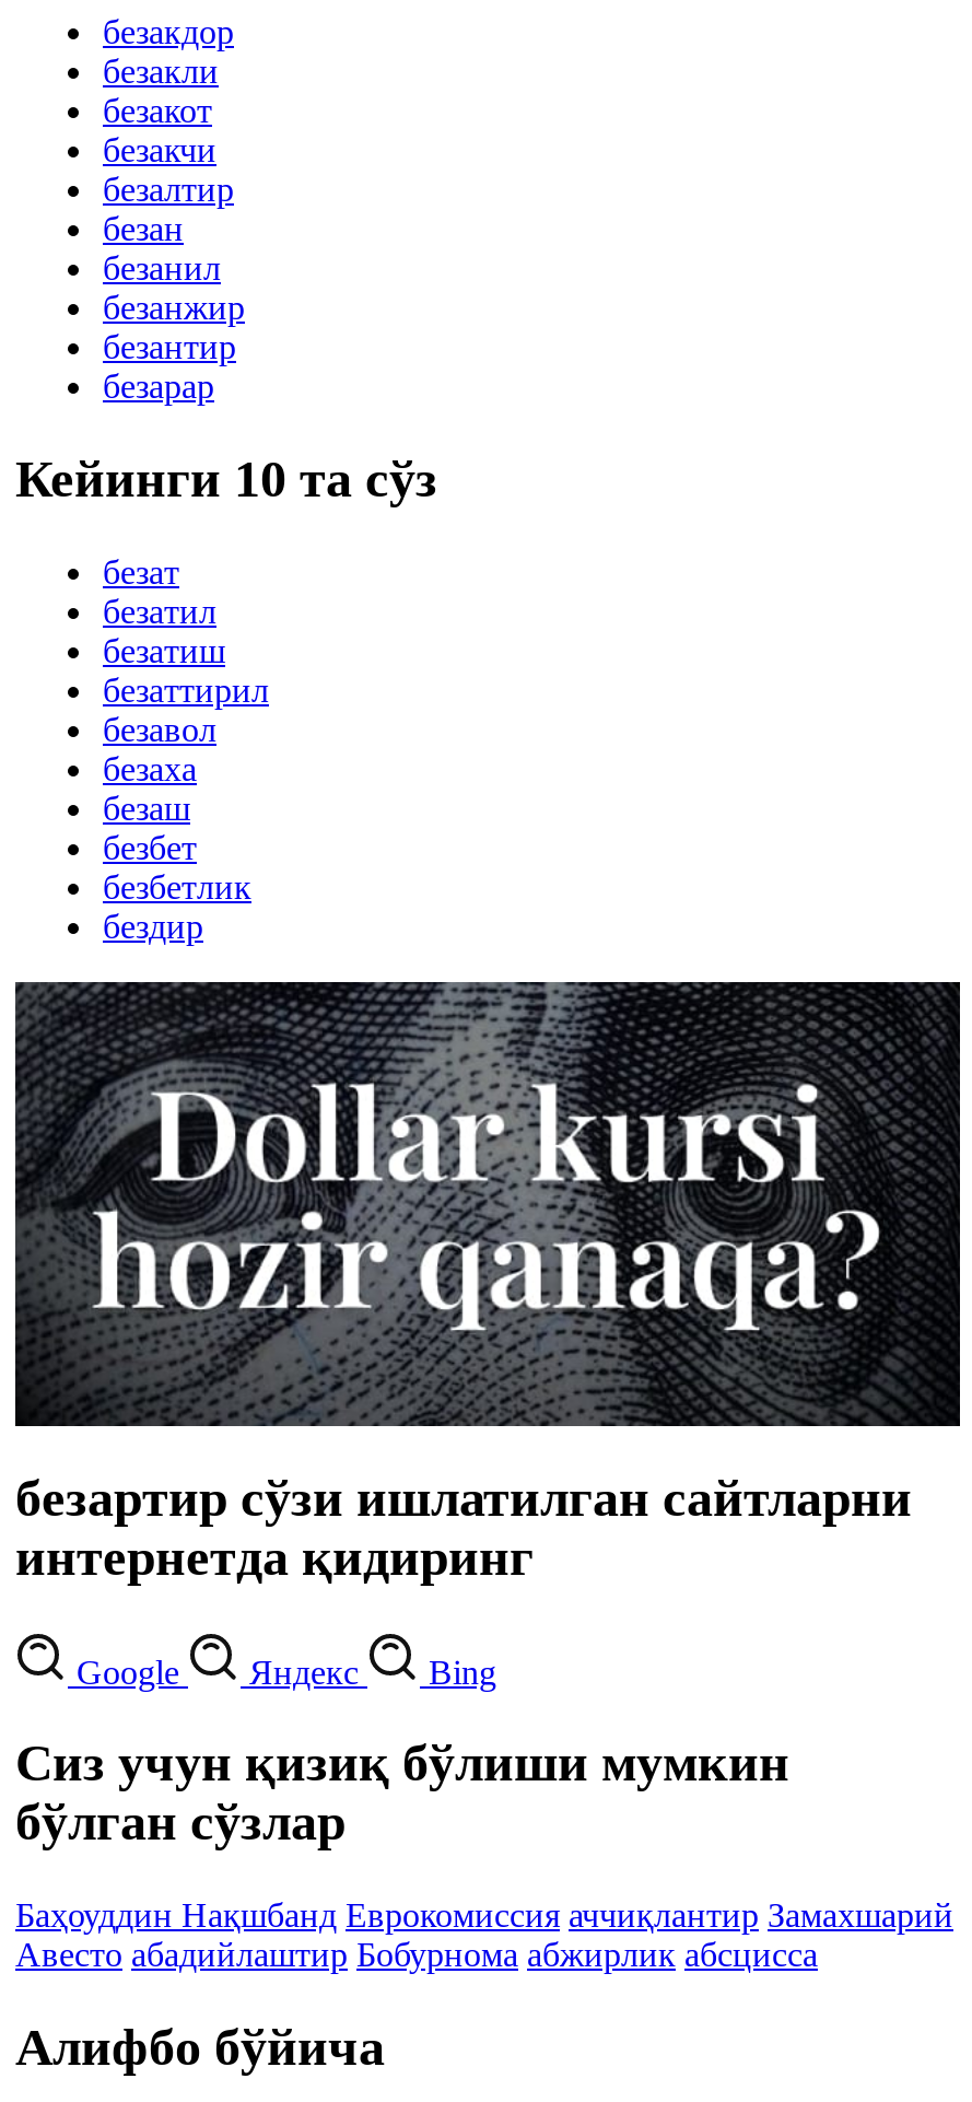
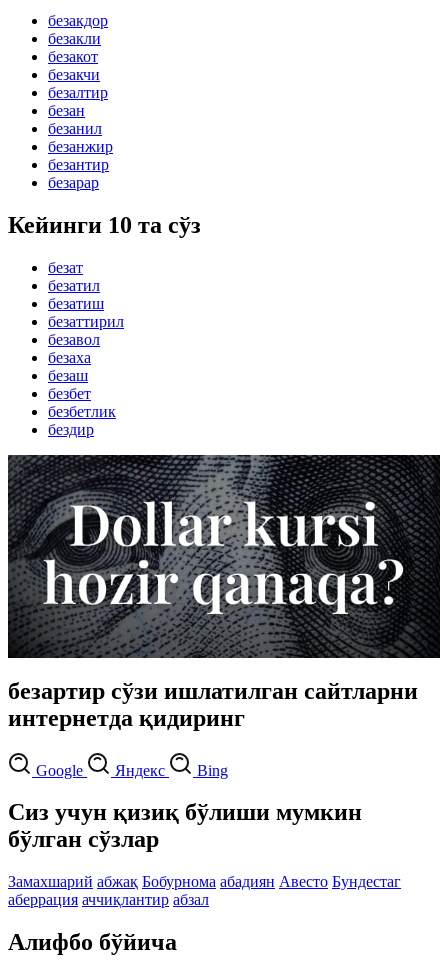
- Баҳоуддин Нақшбанд Еврокомиссия аччиқлантир Замахшарий
- Авесто абадийлаштир Бобурнома абжирлик абсцисса
+ Замахшарий абжақ Бобурнома абадиян Авесто Бундестаг
+ аберрация аччиқлантир абзал
